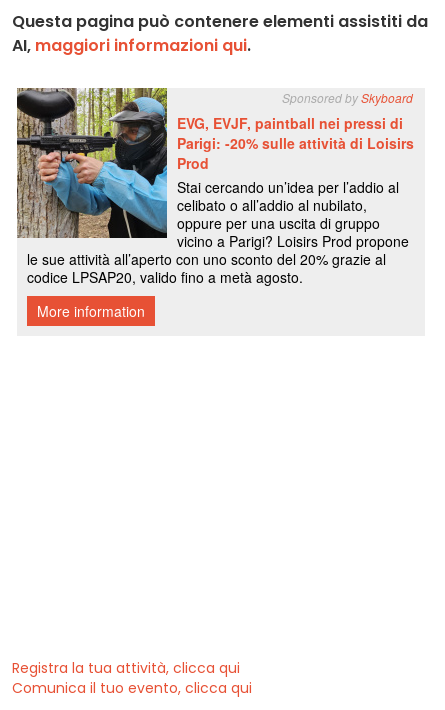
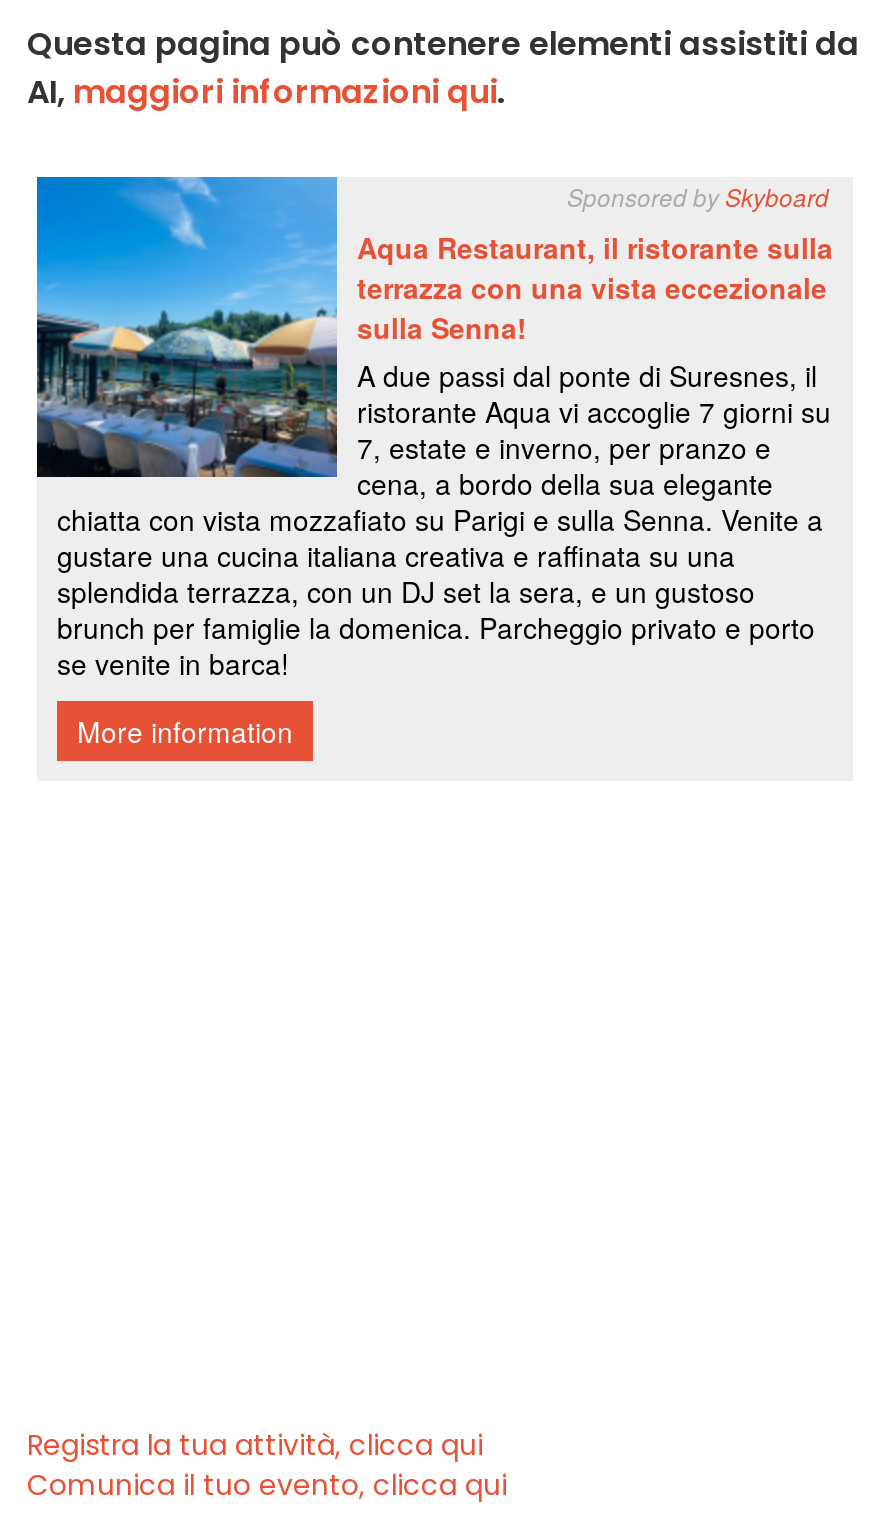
- [image]
+ [image]
